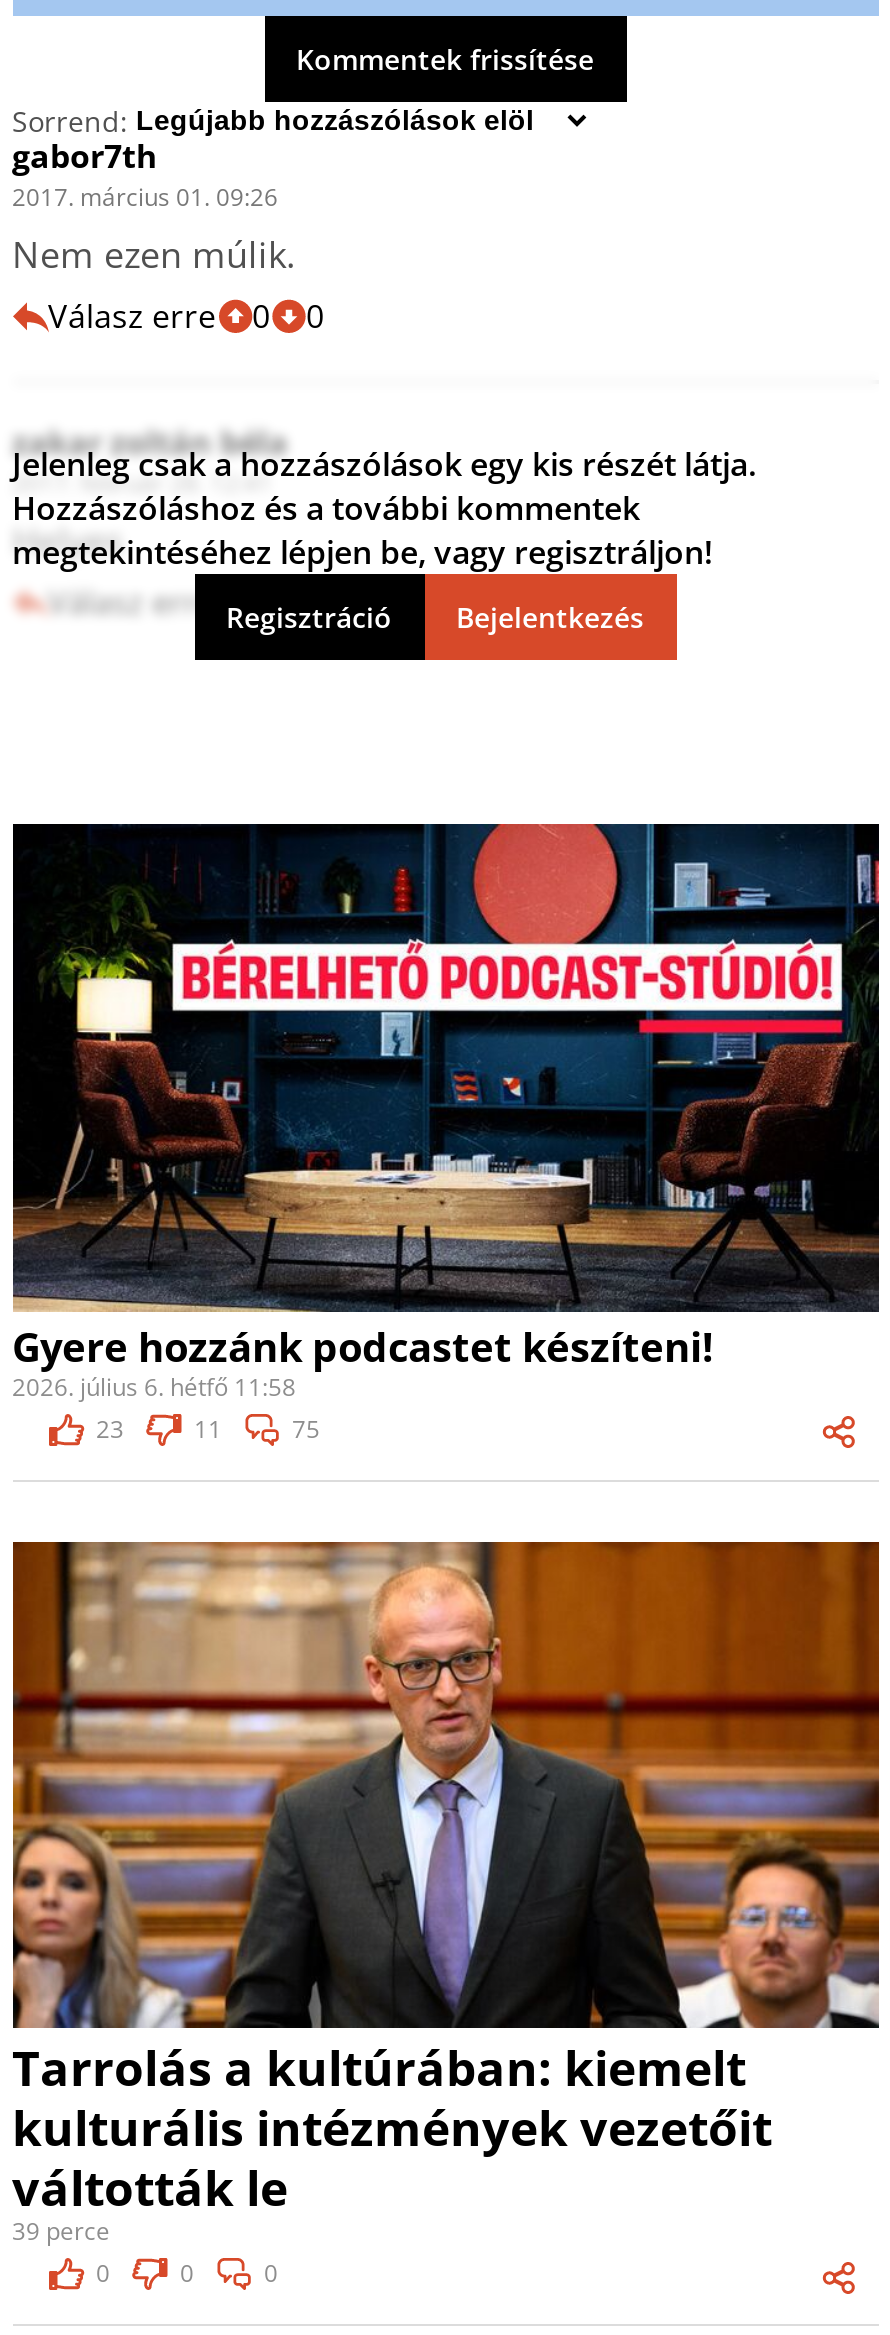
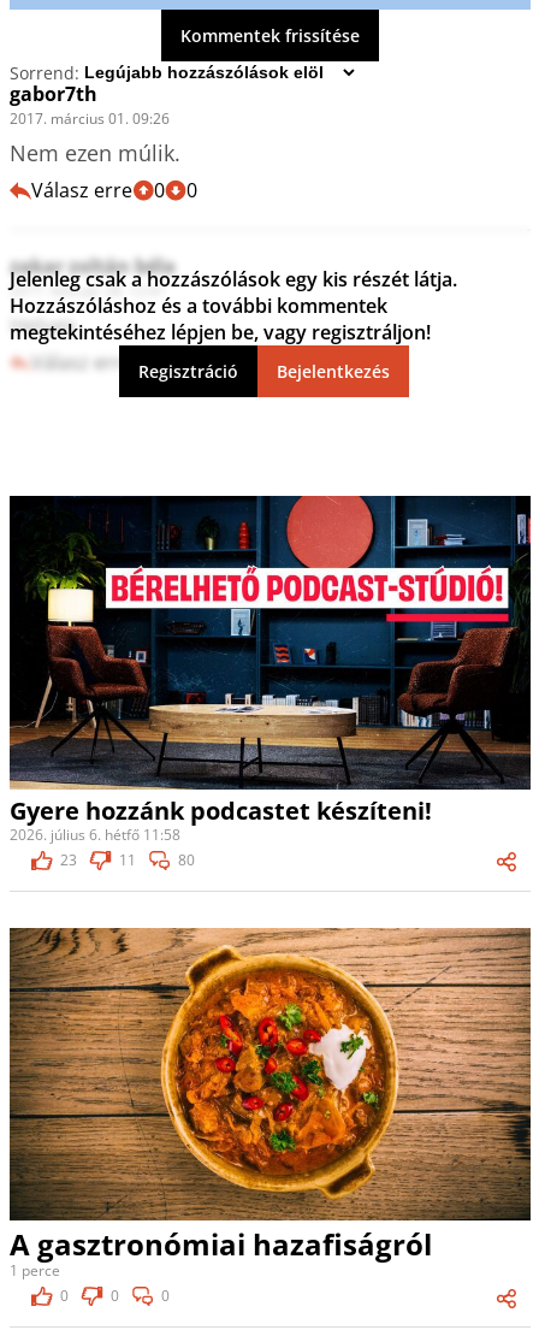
- 75
+ 80

- [image]
- Tarrolás a kultúrában: kiemelt
- kulturális intézmények vezetőit
- váltották le
- 39 perce
+ [image]
+ A gasztronómiai hazafiságról
+ 1 perce
